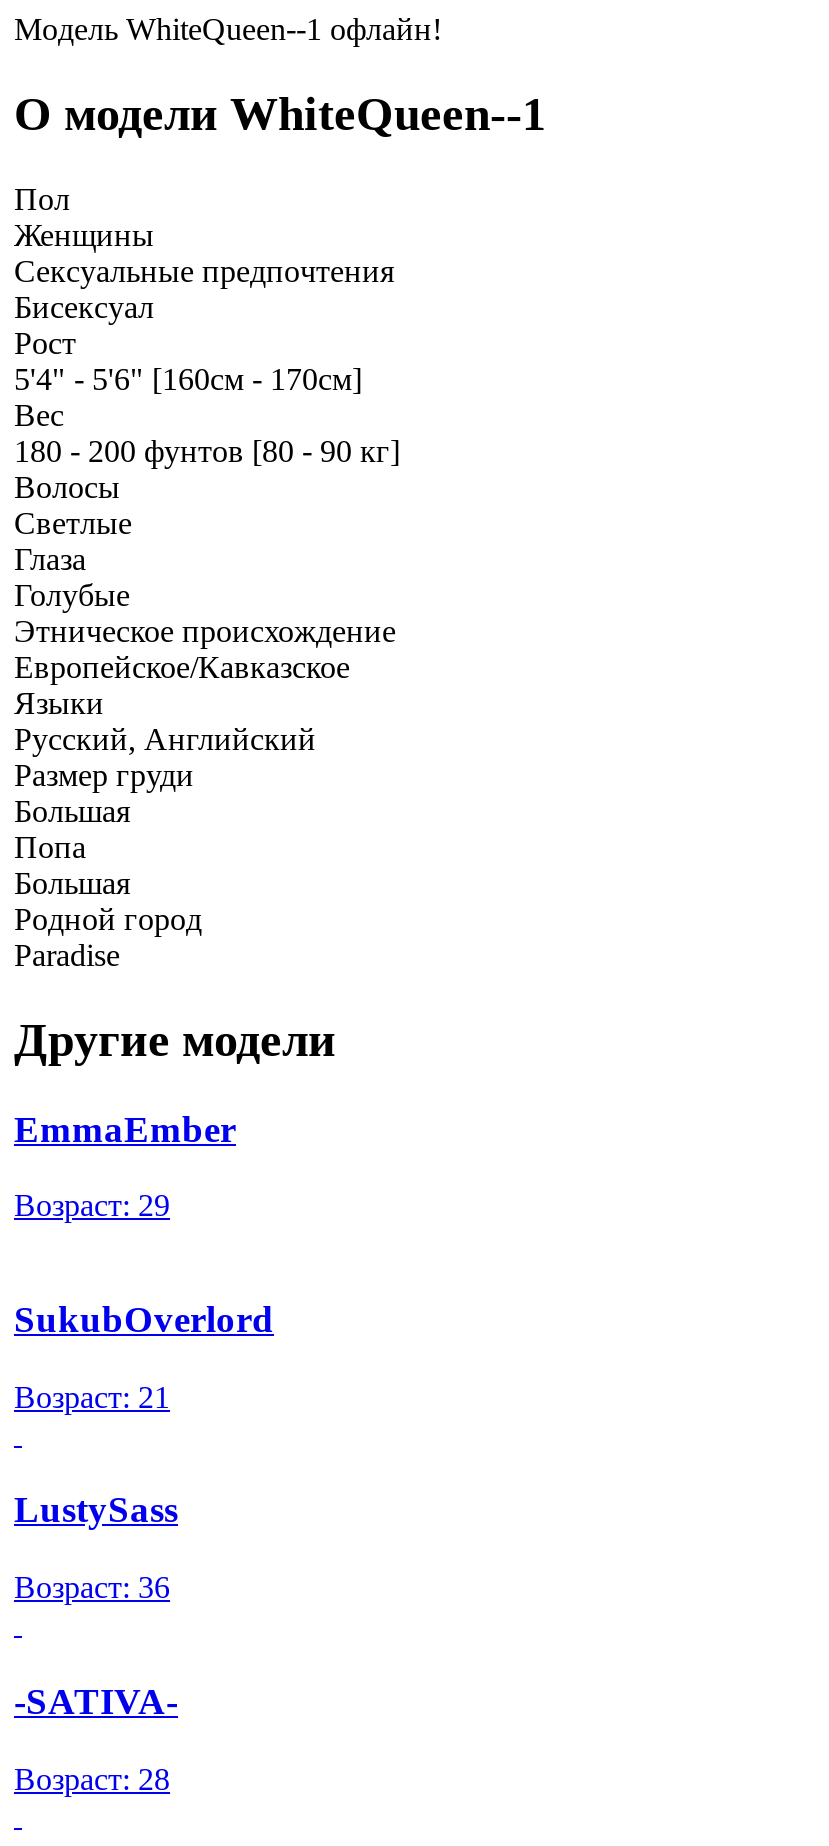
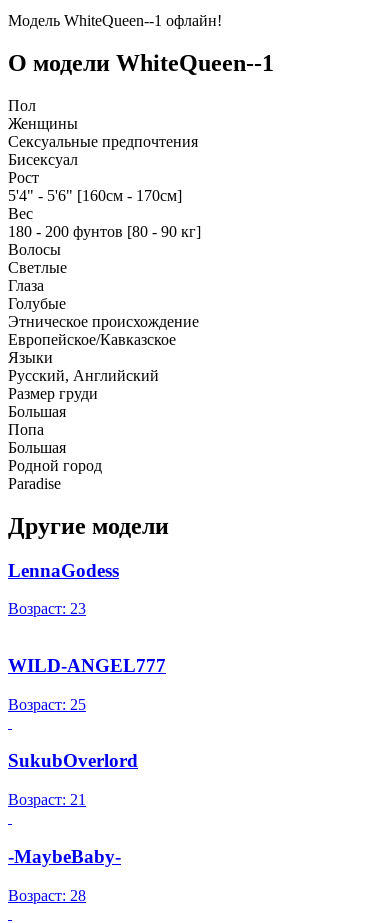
- EmmaEmber
- Возраст: 29
+ LennaGodess
+ Возраст: 23
+ WILD-ANGEL777
+ Возраст: 25

moved down: SukubOverlord | Возраст: 21

- LustySass
- Возраст: 36
- -SATIVA-
+ -MaybeBaby-
